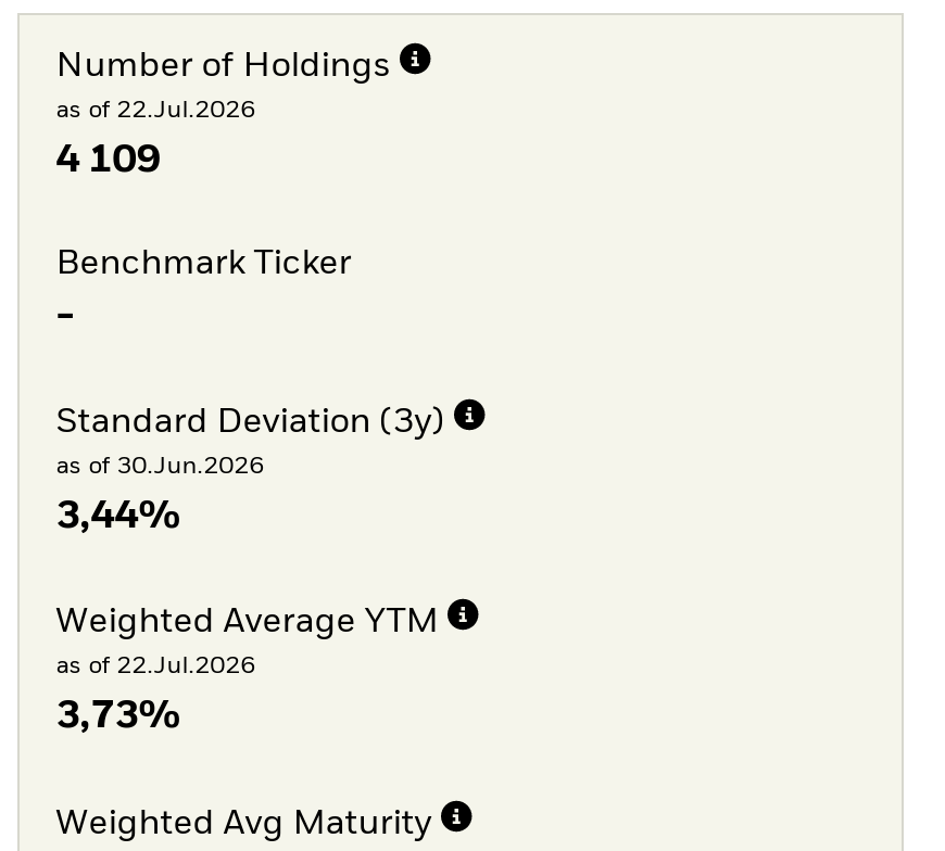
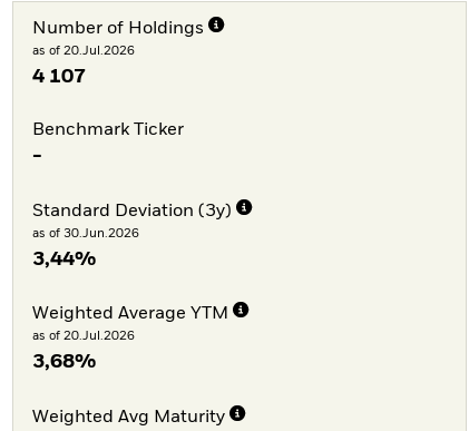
- as of 22.Jul.2026
+ as of 20.Jul.2026

- 4 109
+ 4 107

- as of 22.Jul.2026
+ as of 20.Jul.2026

- 3,73%
+ 3,68%
